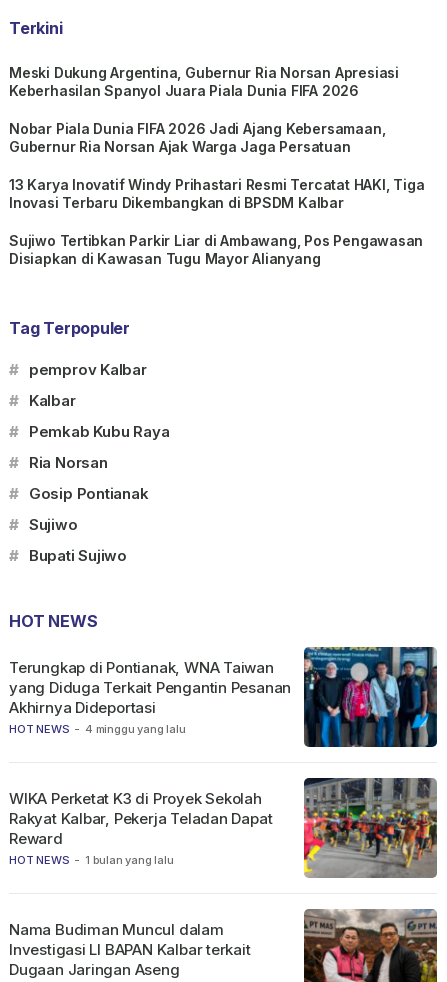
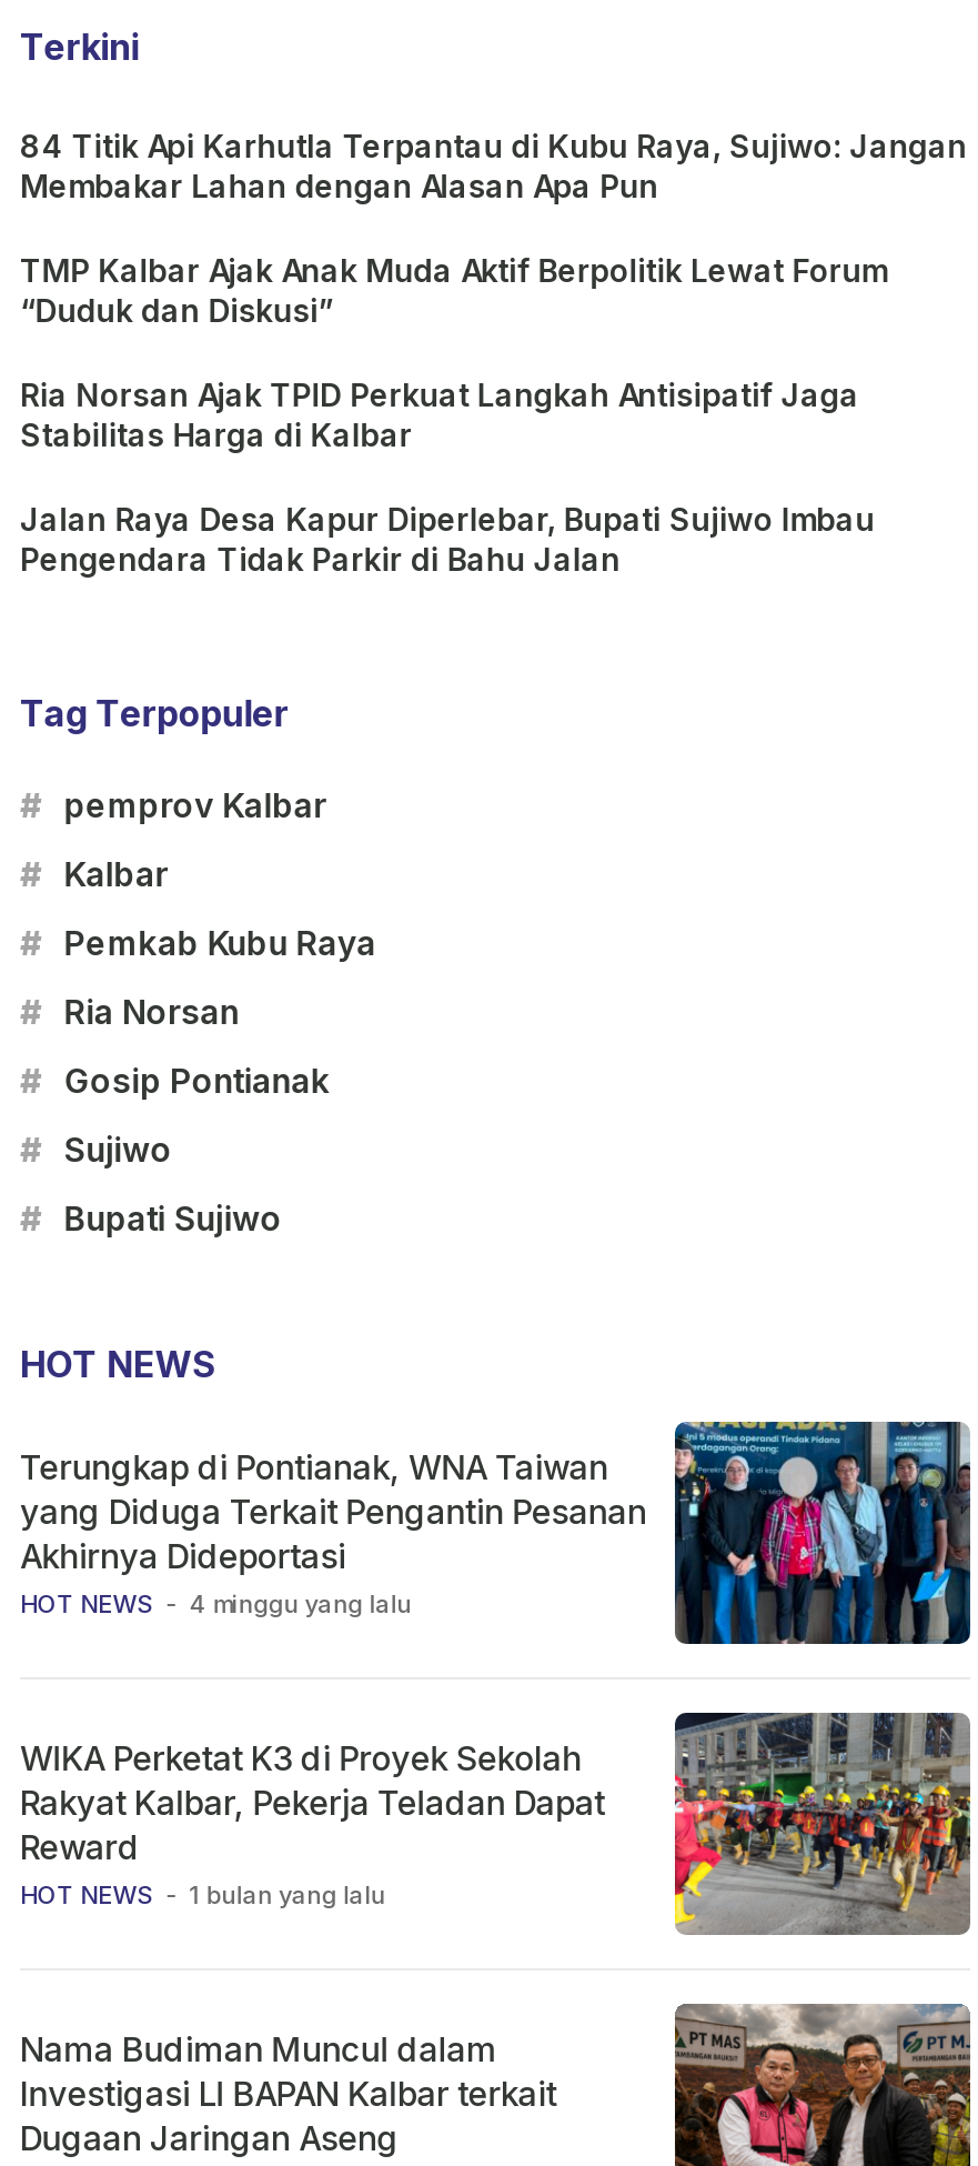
- Meski Dukung Argentina, Gubernur Ria Norsan Apresiasi
- Keberhasilan Spanyol Juara Piala Dunia FIFA 2026
+ 84 Titik Api Karhutla Terpantau di Kubu Raya, Sujiwo: Jangan
+ Membakar Lahan dengan Alasan Apa Pun

- Nobar Piala Dunia FIFA 2026 Jadi Ajang Kebersamaan,
- Gubernur Ria Norsan Ajak Warga Jaga Persatuan
+ TMP Kalbar Ajak Anak Muda Aktif Berpolitik Lewat Forum
+ “Duduk dan Diskusi”

- 13 Karya Inovatif Windy Prihastari Resmi Tercatat HAKI, Tiga
- Inovasi Terbaru Dikembangkan di BPSDM Kalbar
+ Ria Norsan Ajak TPID Perkuat Langkah Antisipatif Jaga
+ Stabilitas Harga di Kalbar

- Sujiwo Tertibkan Parkir Liar di Ambawang, Pos Pengawasan
- Disiapkan di Kawasan Tugu Mayor Alianyang
+ Jalan Raya Desa Kapur Diperlebar, Bupati Sujiwo Imbau
+ Pengendara Tidak Parkir di Bahu Jalan
